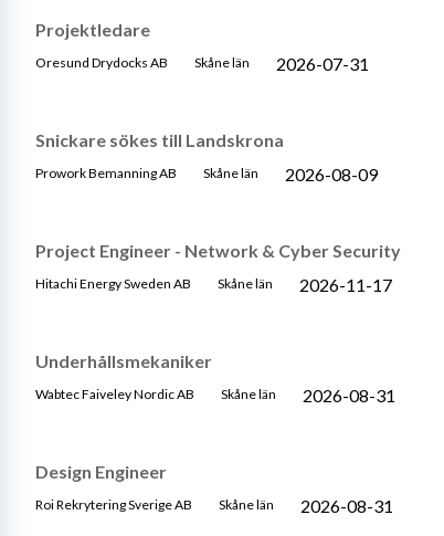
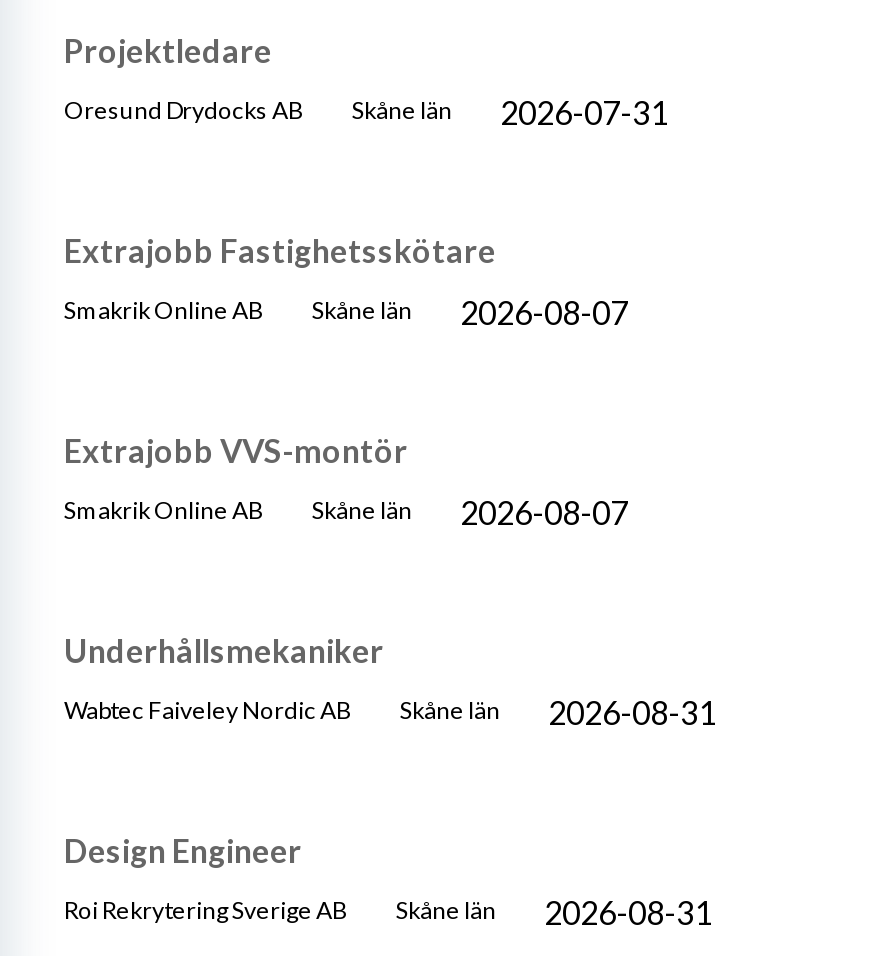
- Snickare sökes till Landskrona
+ Extrajobb Fastighetsskötare

- Prowork Bemanning AB
+ Smakrik Online AB

- 2026-08-09
+ 2026-08-07

- Project Engineer - Network & Cyber Security
+ Extrajobb VVS-montör

- Hitachi Energy Sweden AB
+ Smakrik Online AB

- 2026-11-17
+ 2026-08-07
